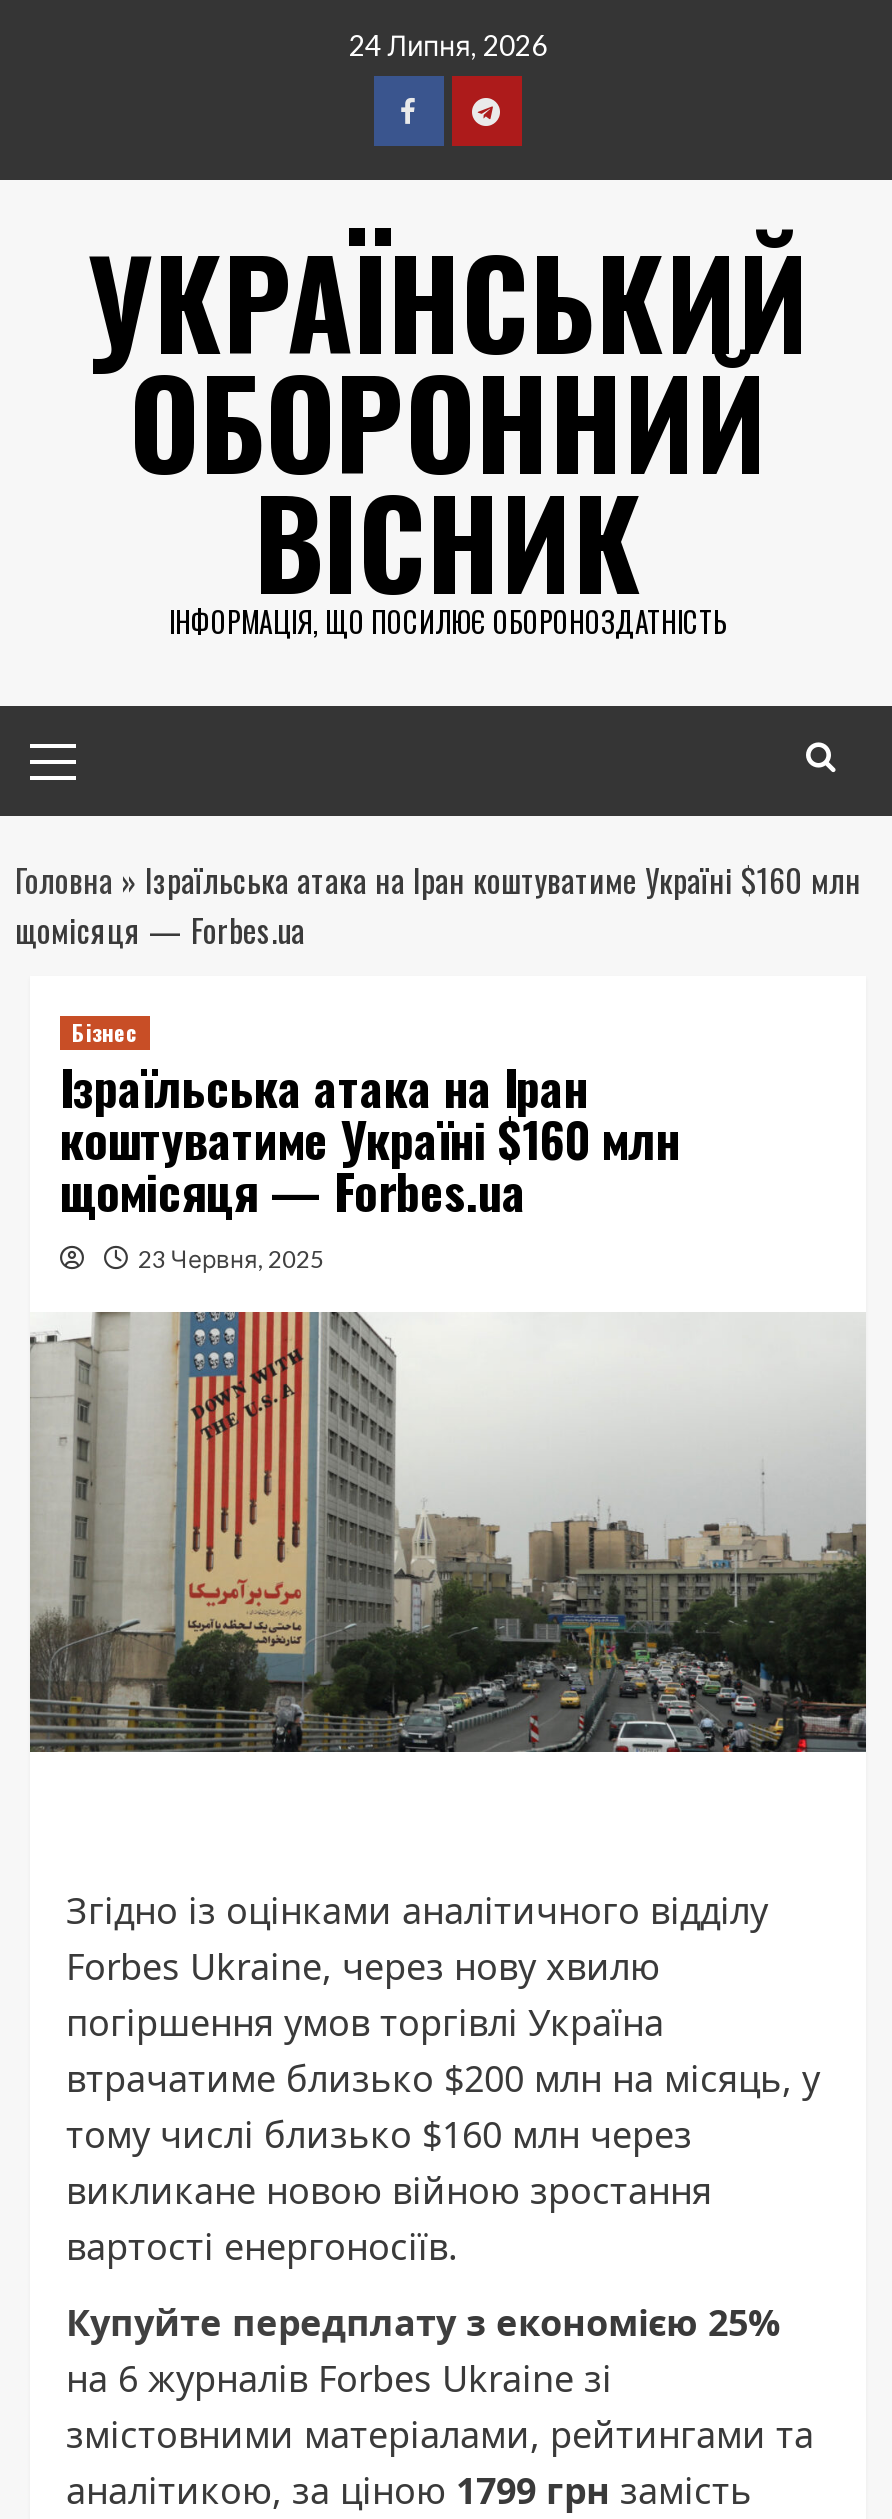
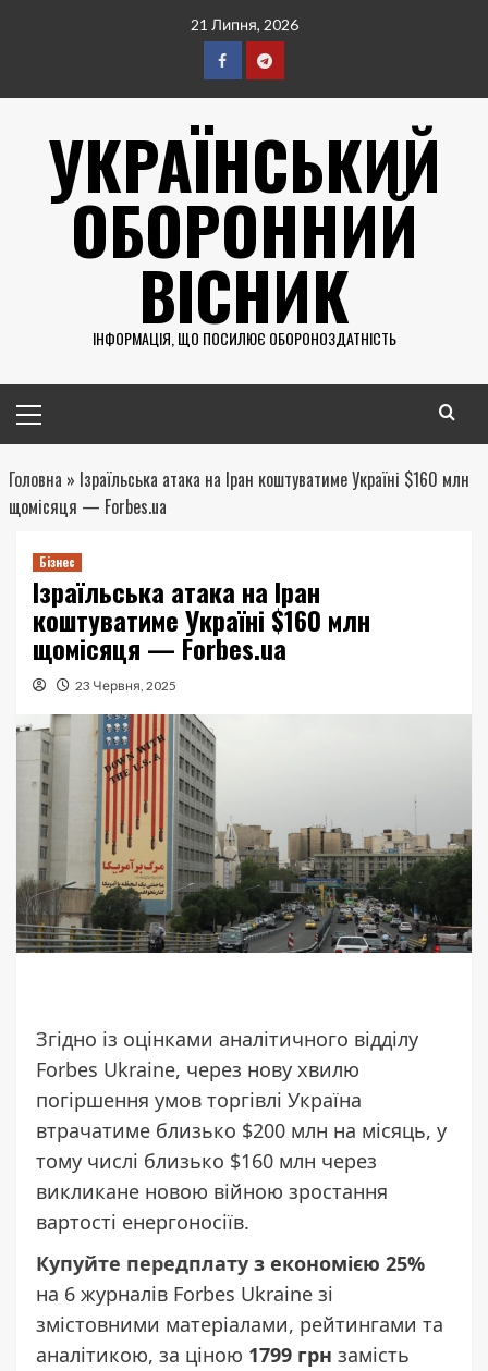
- 24 Липня, 2026
+ 21 Липня, 2026
